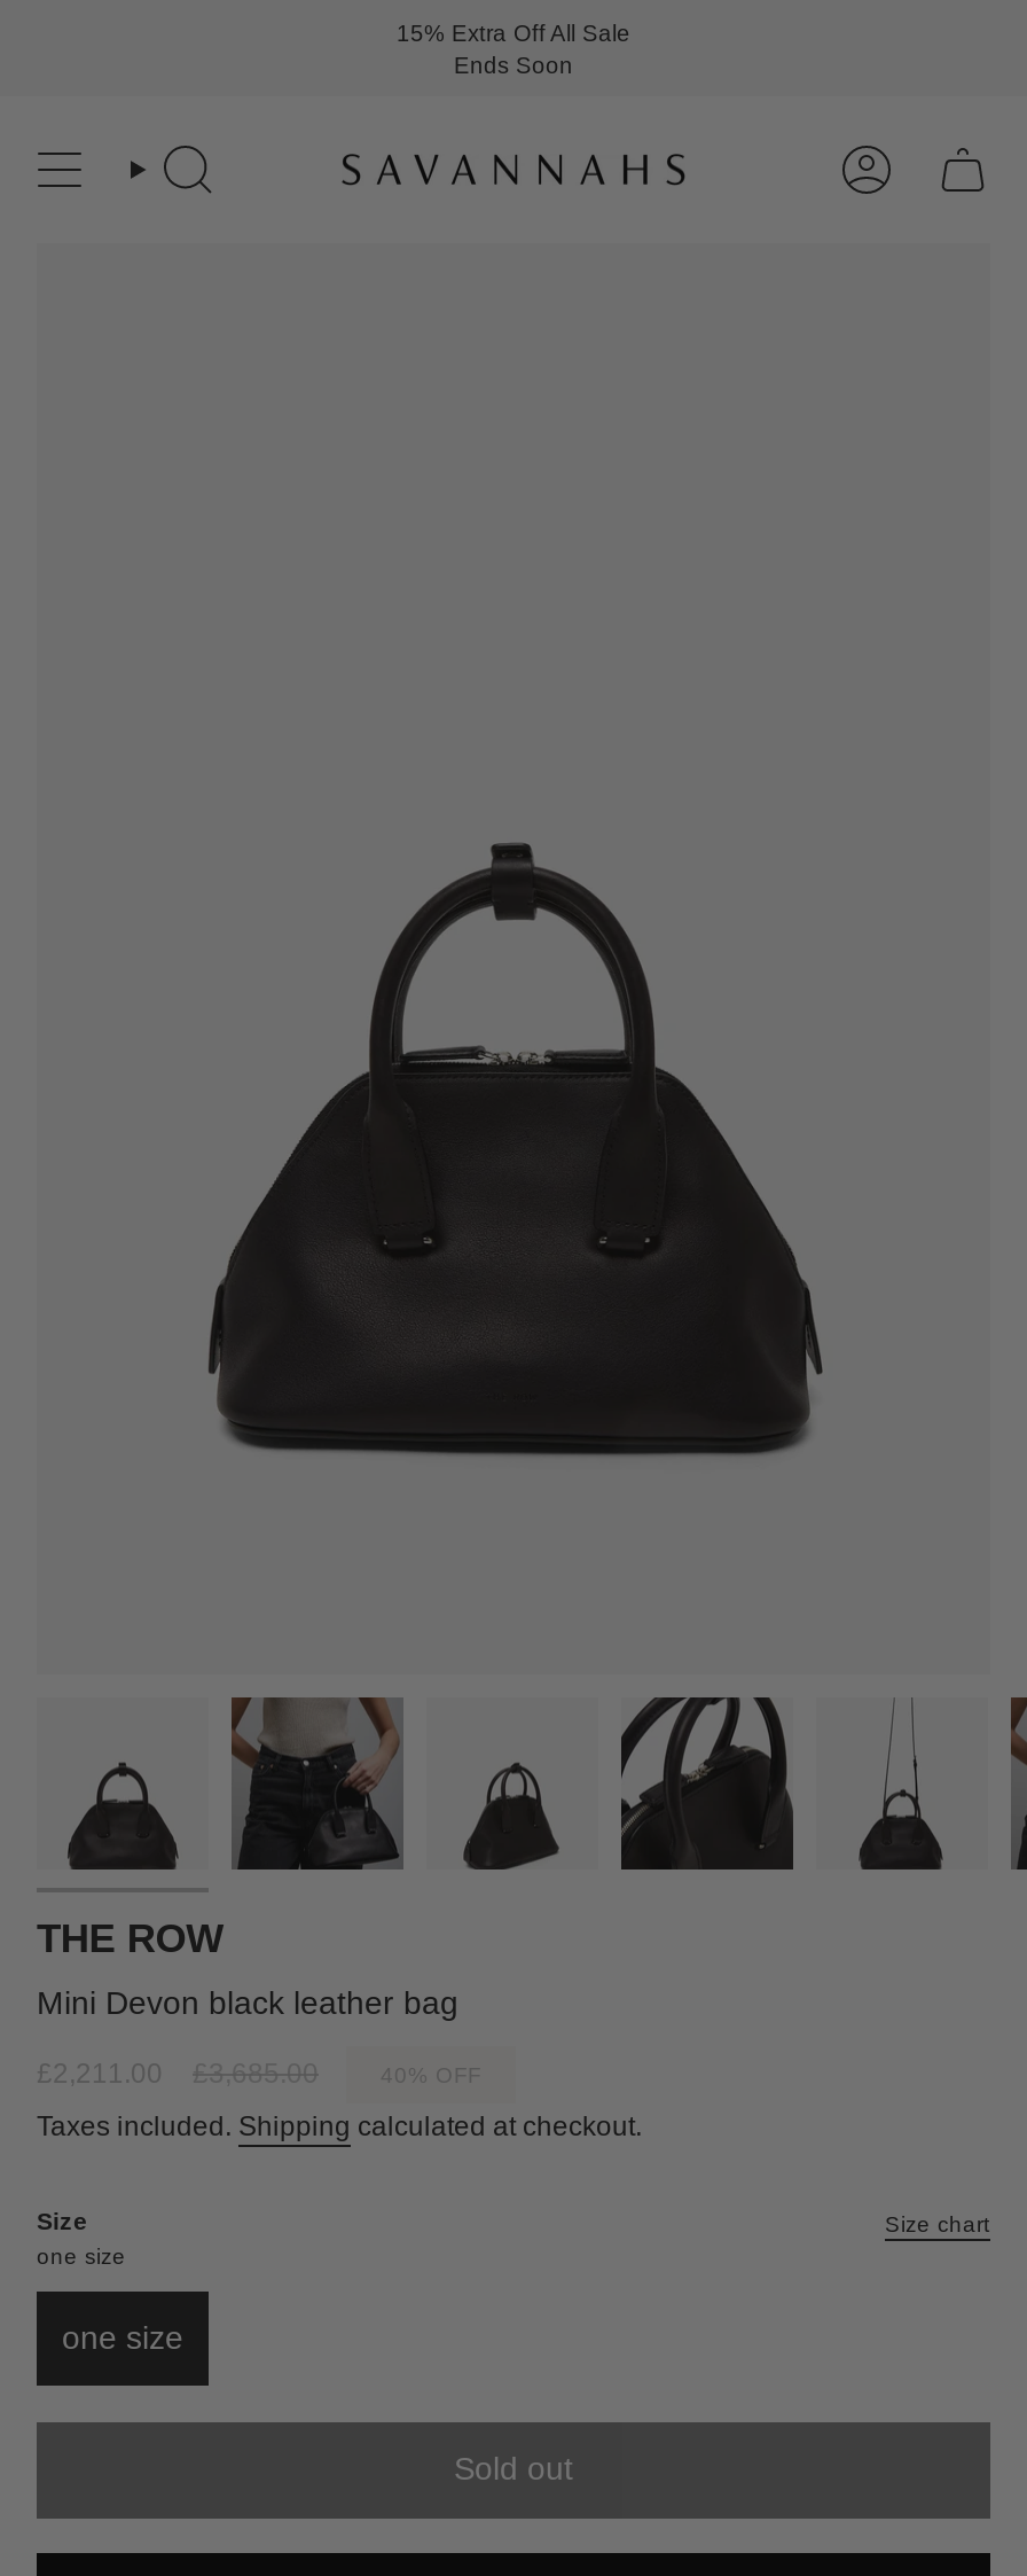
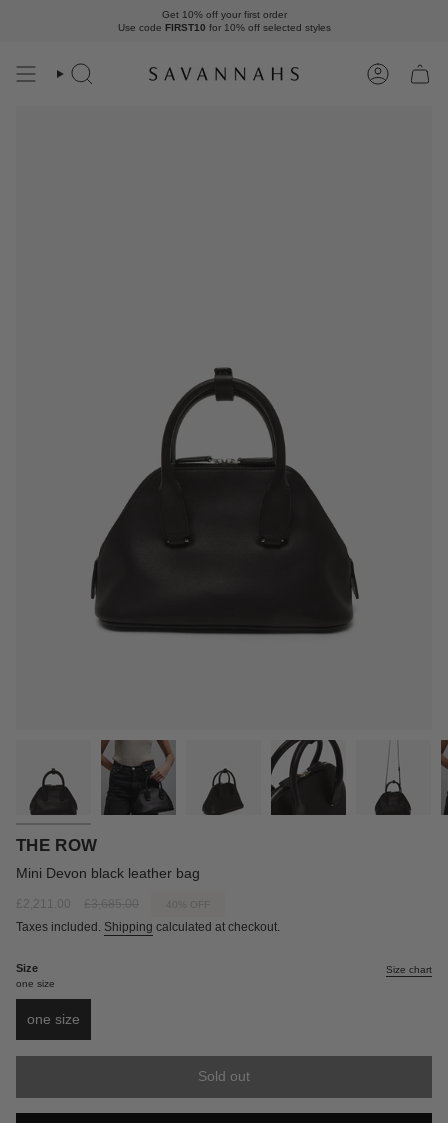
- 15% Extra Off All Sale
- Ends Soon
+ Get 10% off your first order
+ Use code FIRST10 for 10% off selected styles
